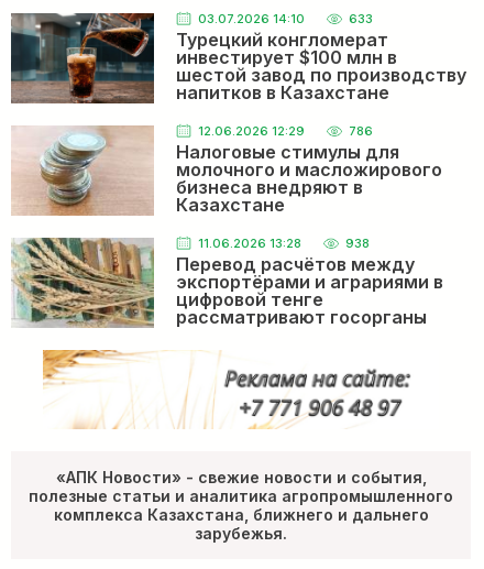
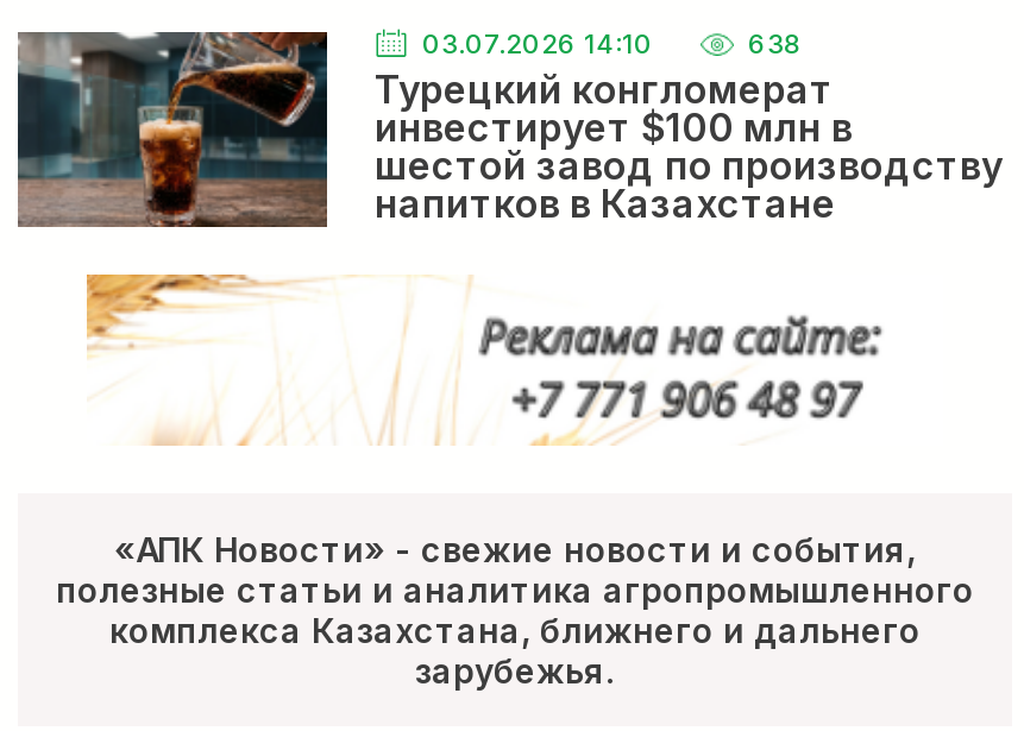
- 633
+ 638

- [image]
- 12.06.2026 12:29
- 786
- Налоговые стимулы для
- молочного и масложирового
- бизнеса внедряют в
- Казахстане
- 11.06.2026 13:28
- 938
- Перевод расчётов между
- экспортёрами и аграриями в
- цифровой тенге
- рассматривают госорганы

- [image]
